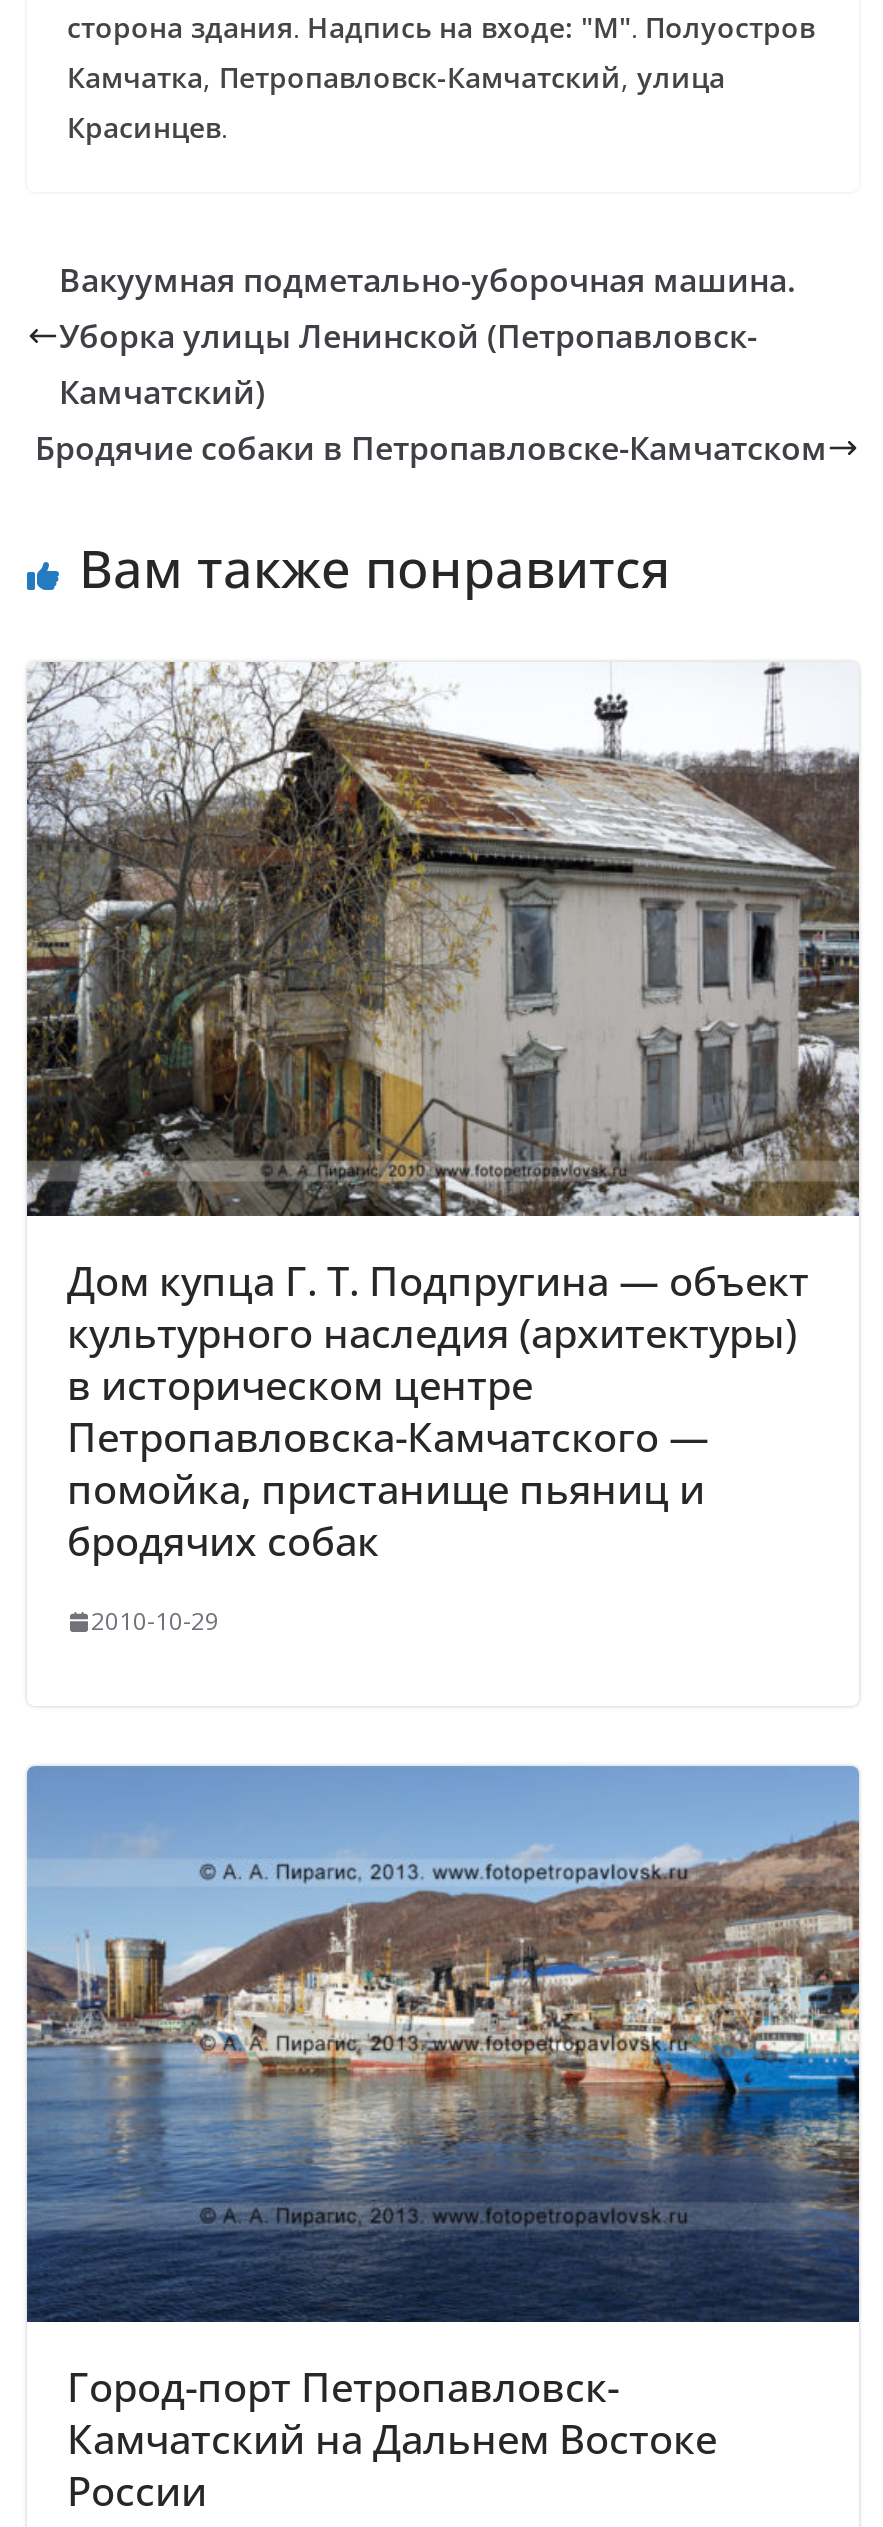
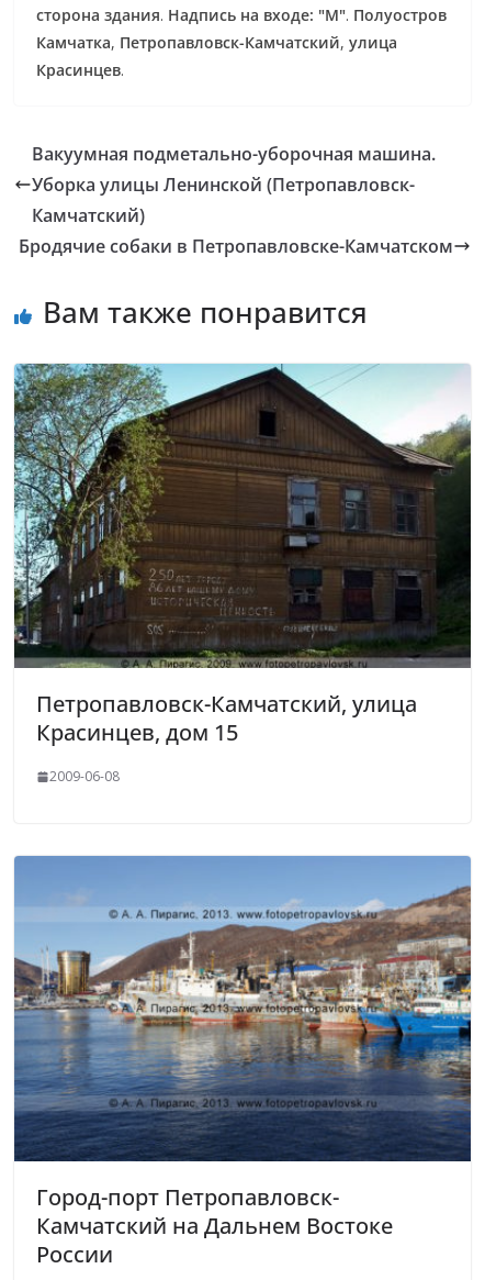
- [image]
- Дом купца Г. Т. Подпругина — объект
- культурного наследия (архитектуры)
- в историческом центре
- Петропавловска-Камчатского —
- помойка, пристанище пьяниц и
- бродячих собак
+ [image]
+ Петропавловск-Камчатский, улица
+ Красинцев, дом 15

- 2010-10-29
+ 2009-06-08
